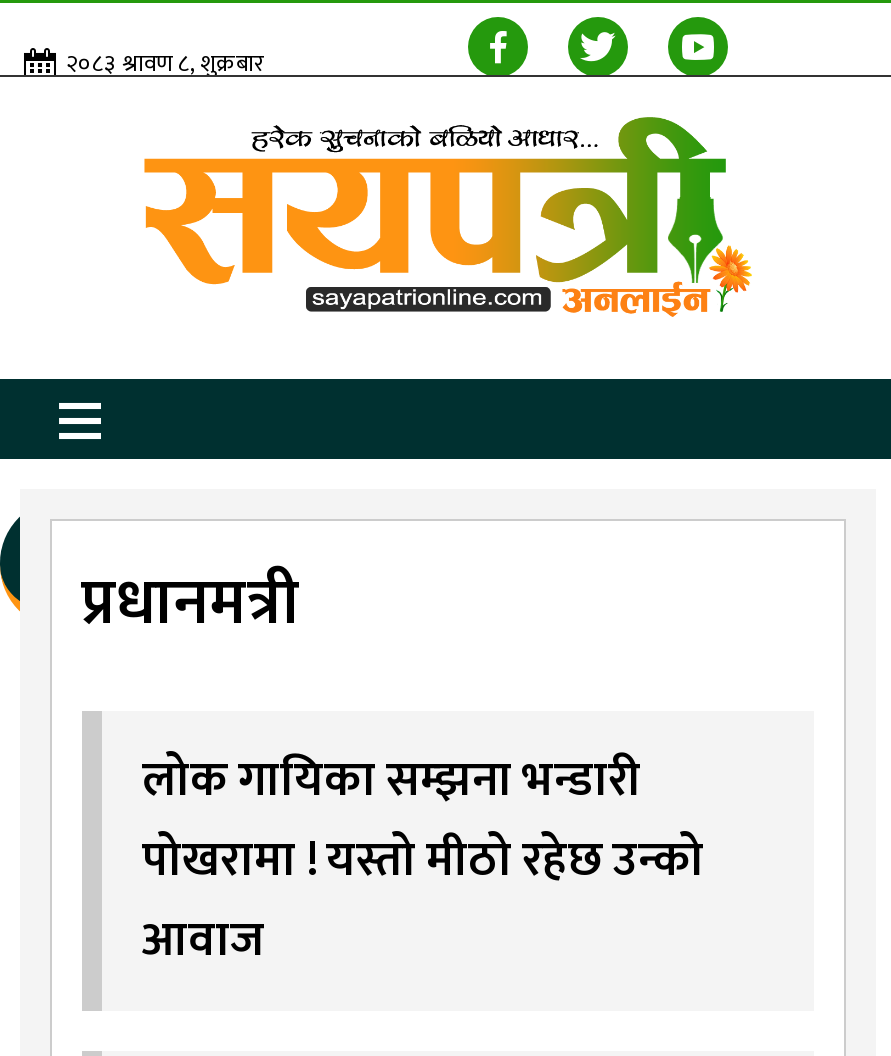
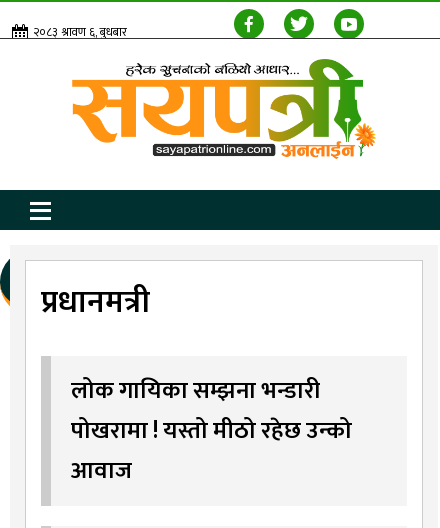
- २०८३ श्रावण ८, शुक्रबार
+ २०८३ श्रावण ६, बुधबार
